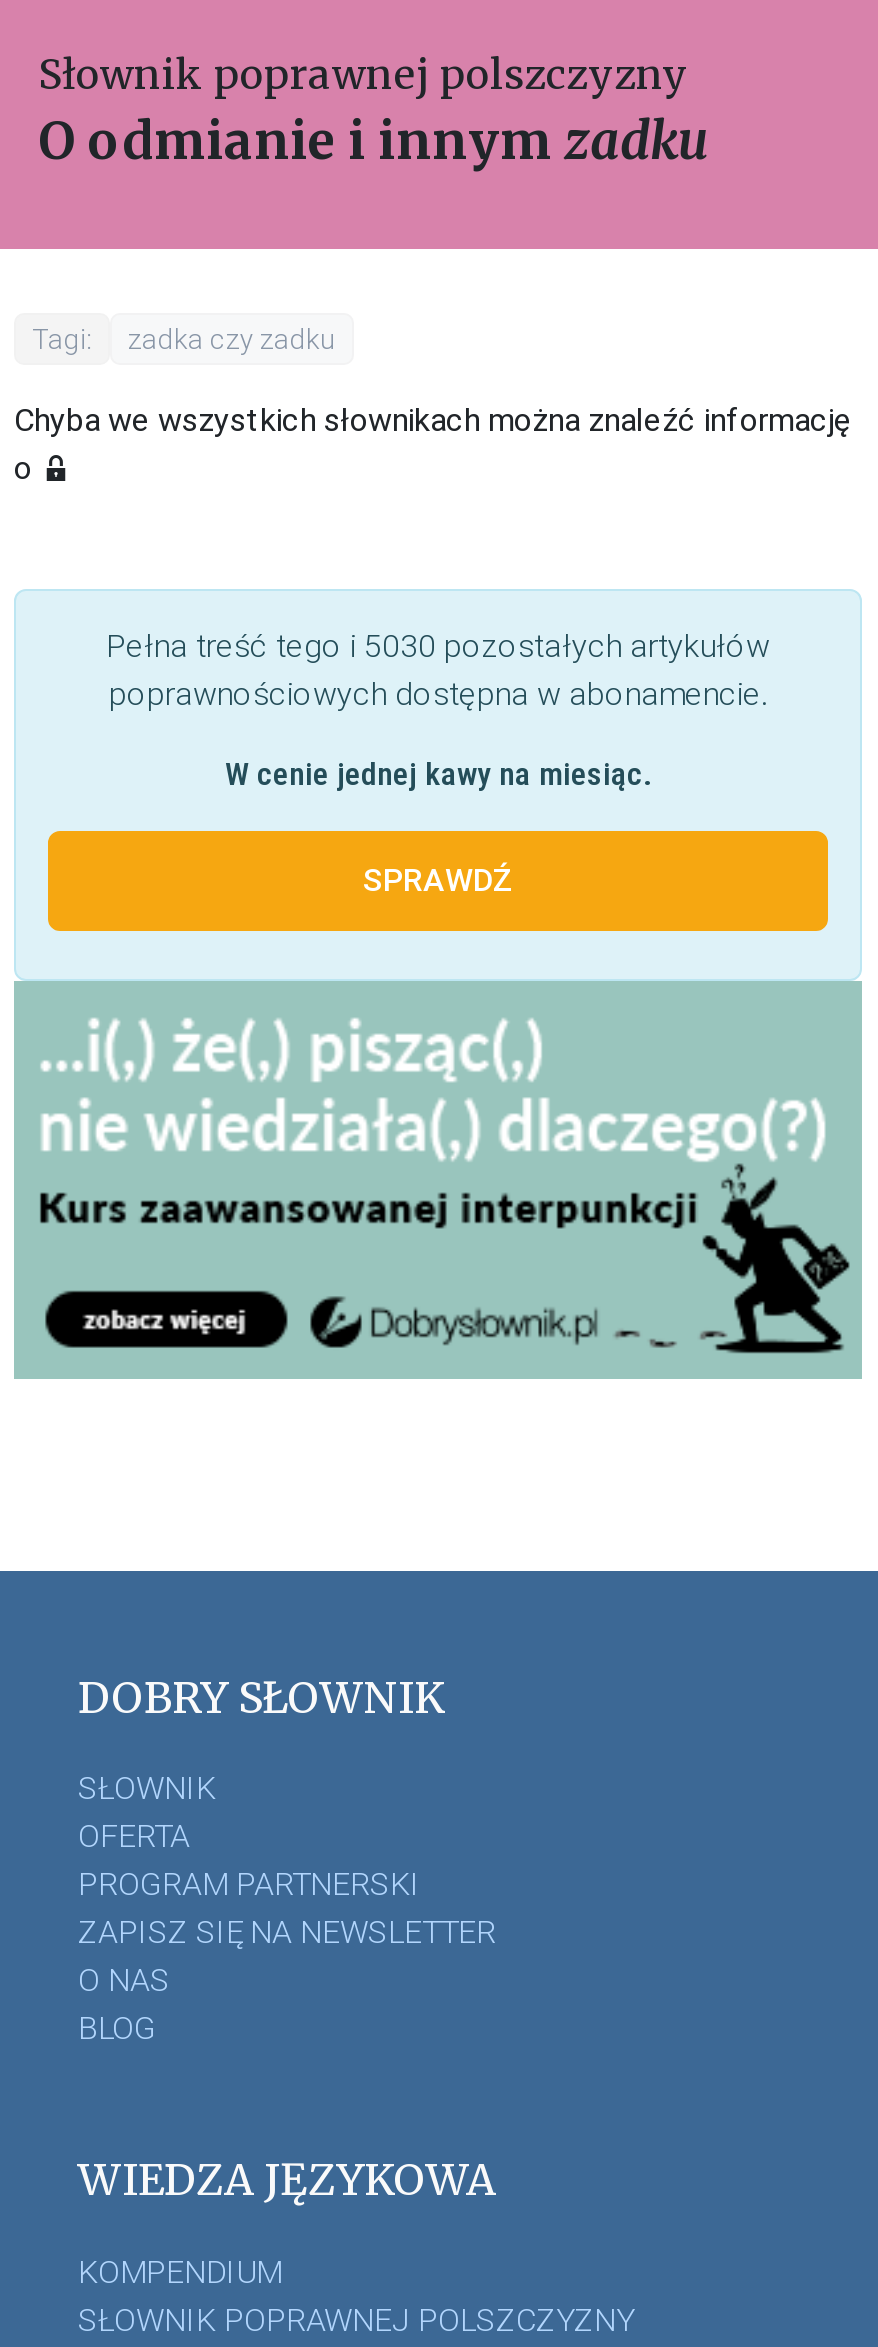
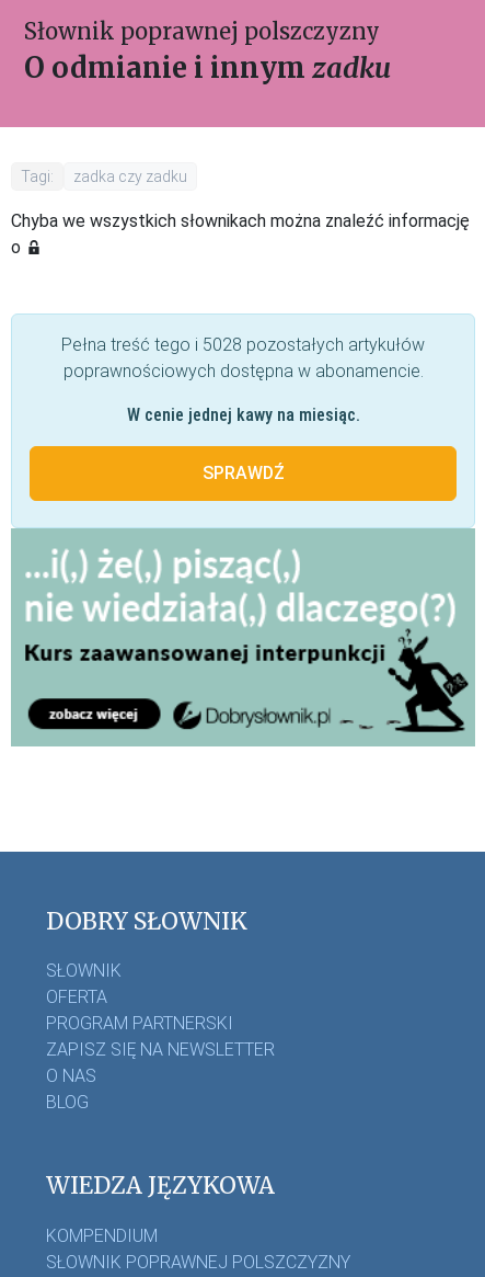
- Pełna treść tego i 5030 pozostałych artykułów
+ Pełna treść tego i 5028 pozostałych artykułów
